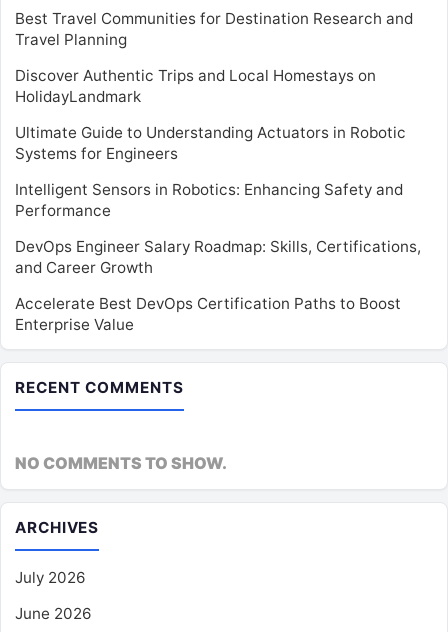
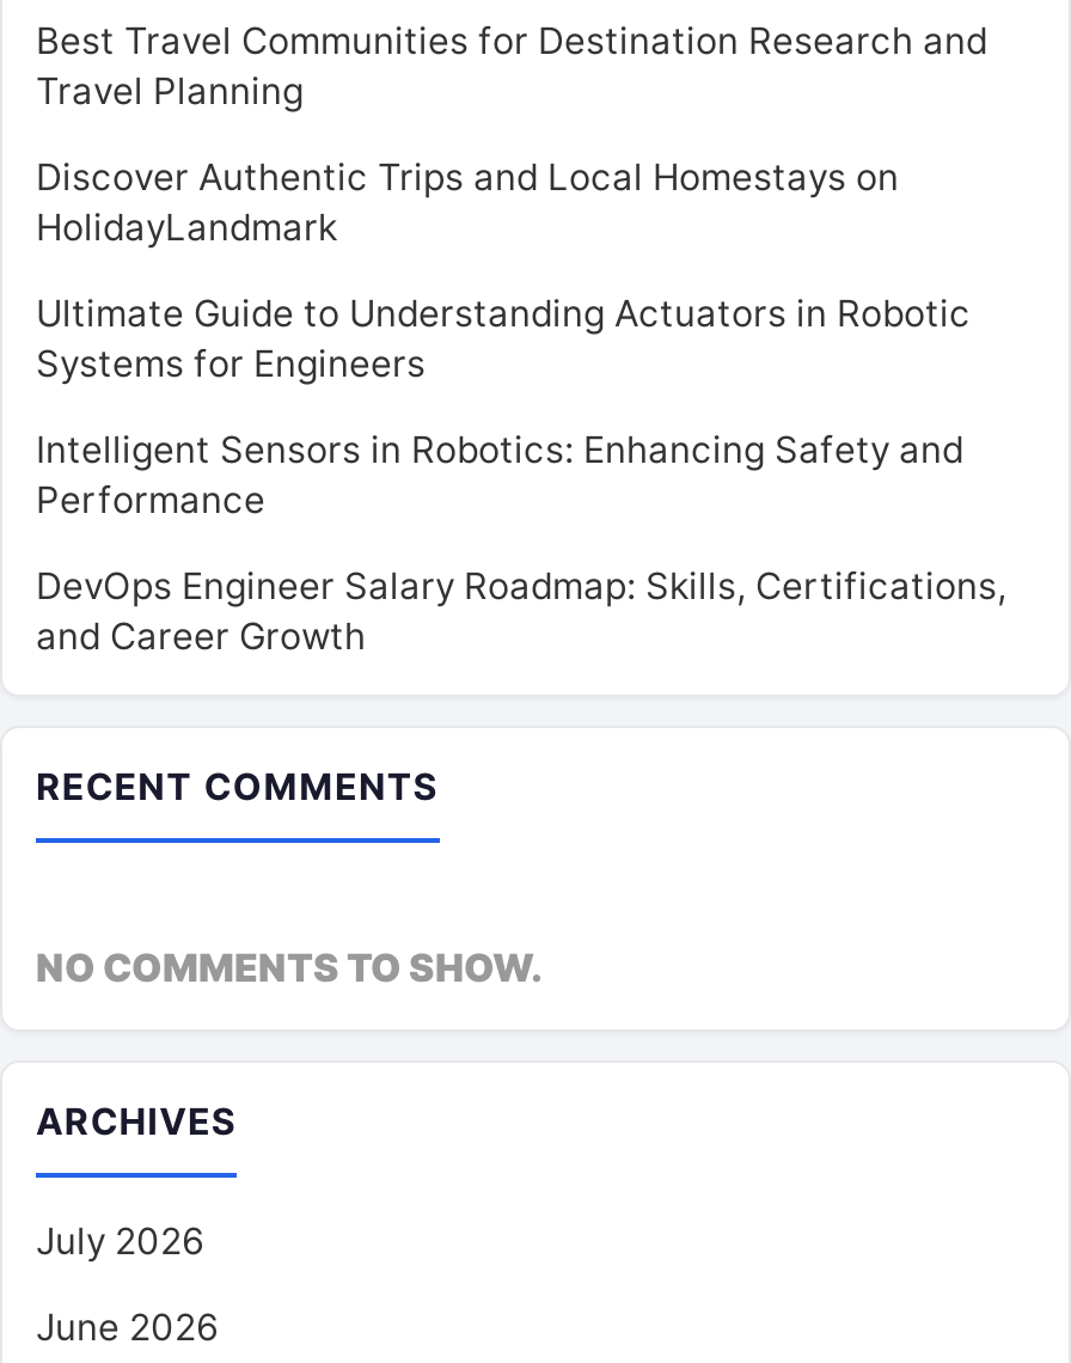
- Accelerate Best DevOps Certification Paths to Boost
- Enterprise Value
